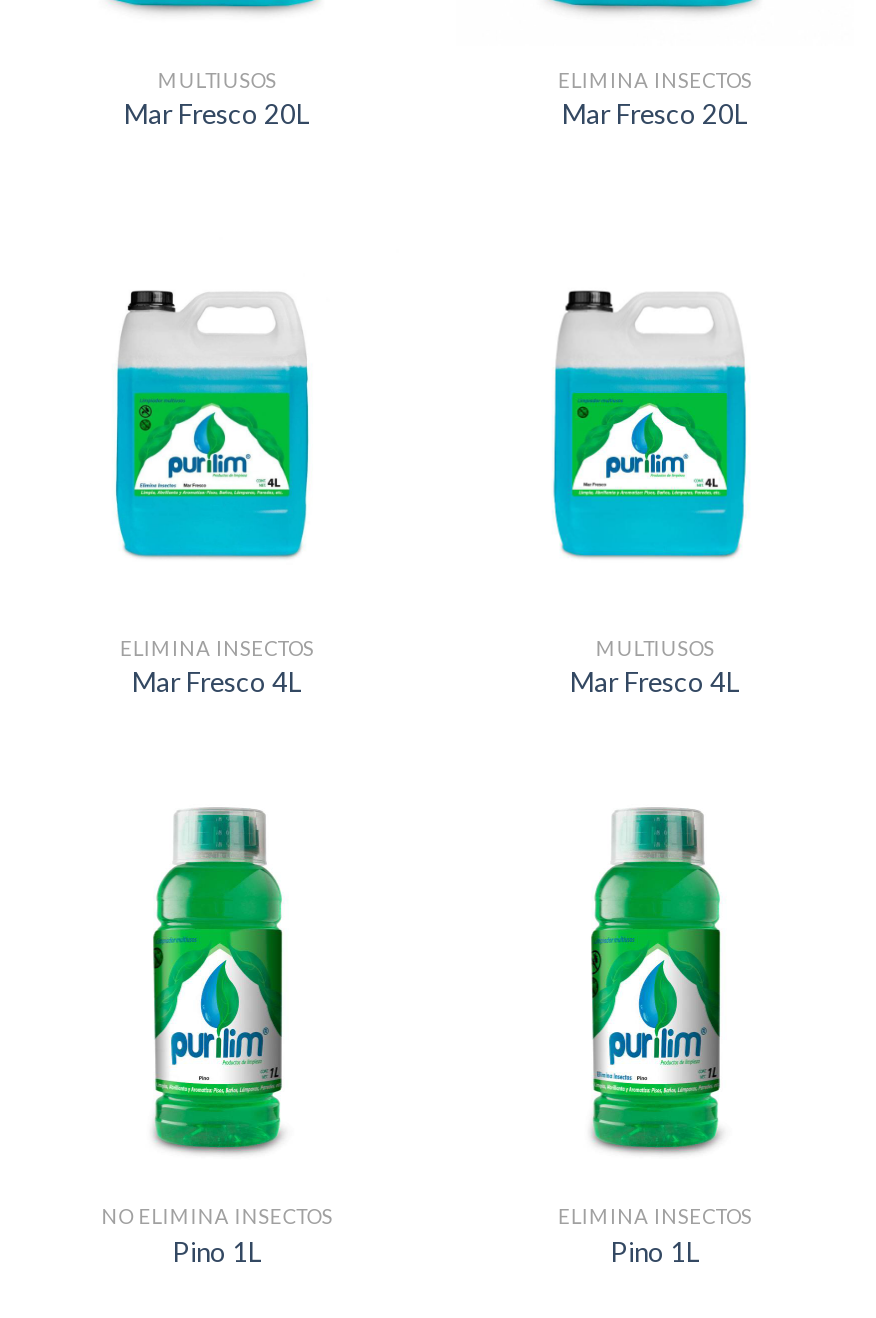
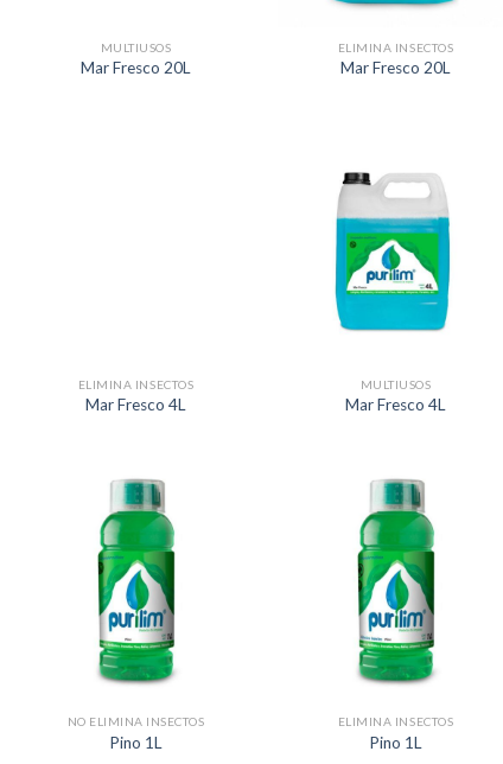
- [image]
